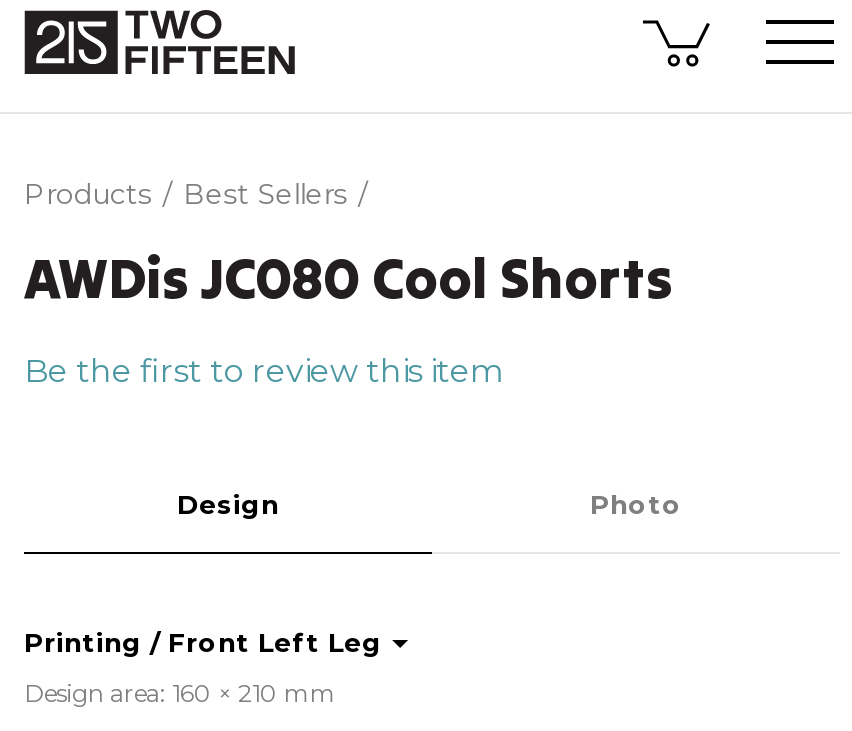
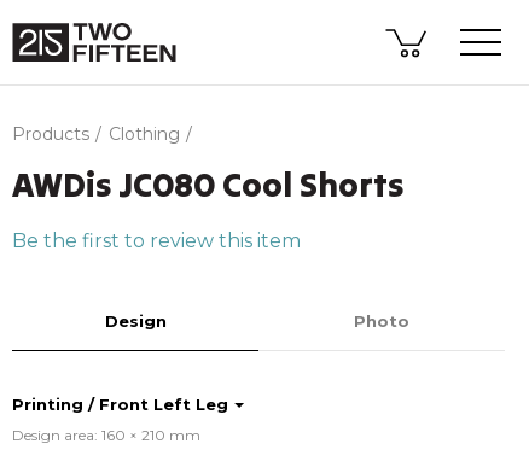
- Best Sellers
+ Clothing
